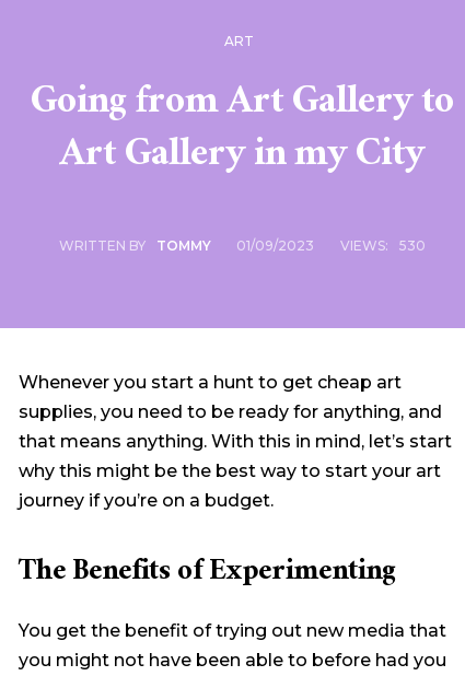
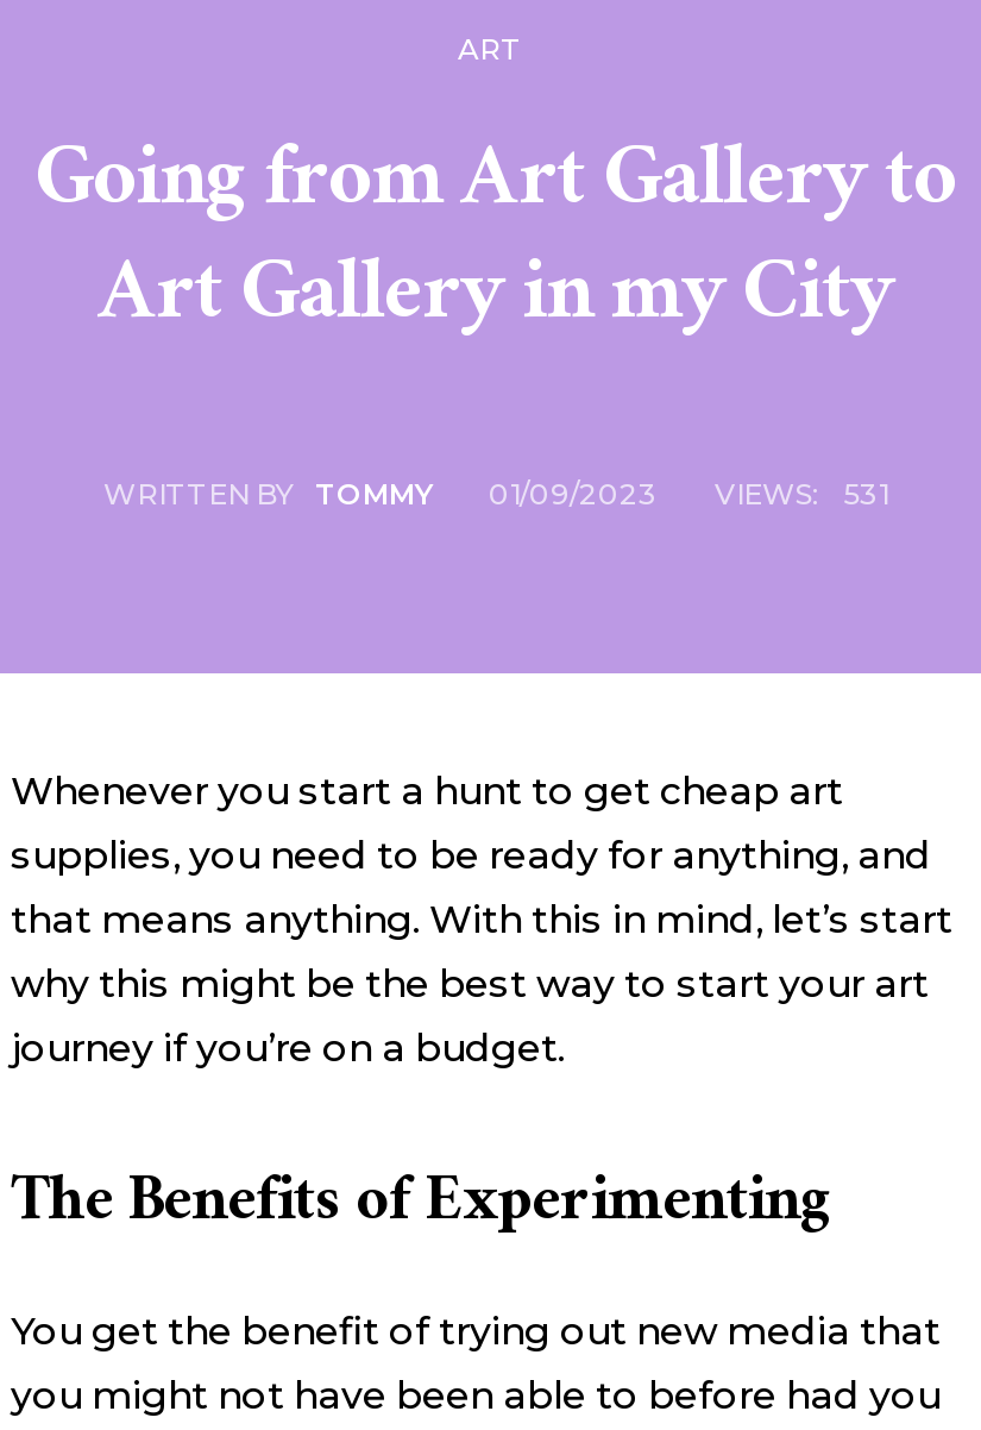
- WRITTEN BY TOMMY 01/09/2023 VIEWS: 530
+ WRITTEN BY TOMMY 01/09/2023 VIEWS: 531
